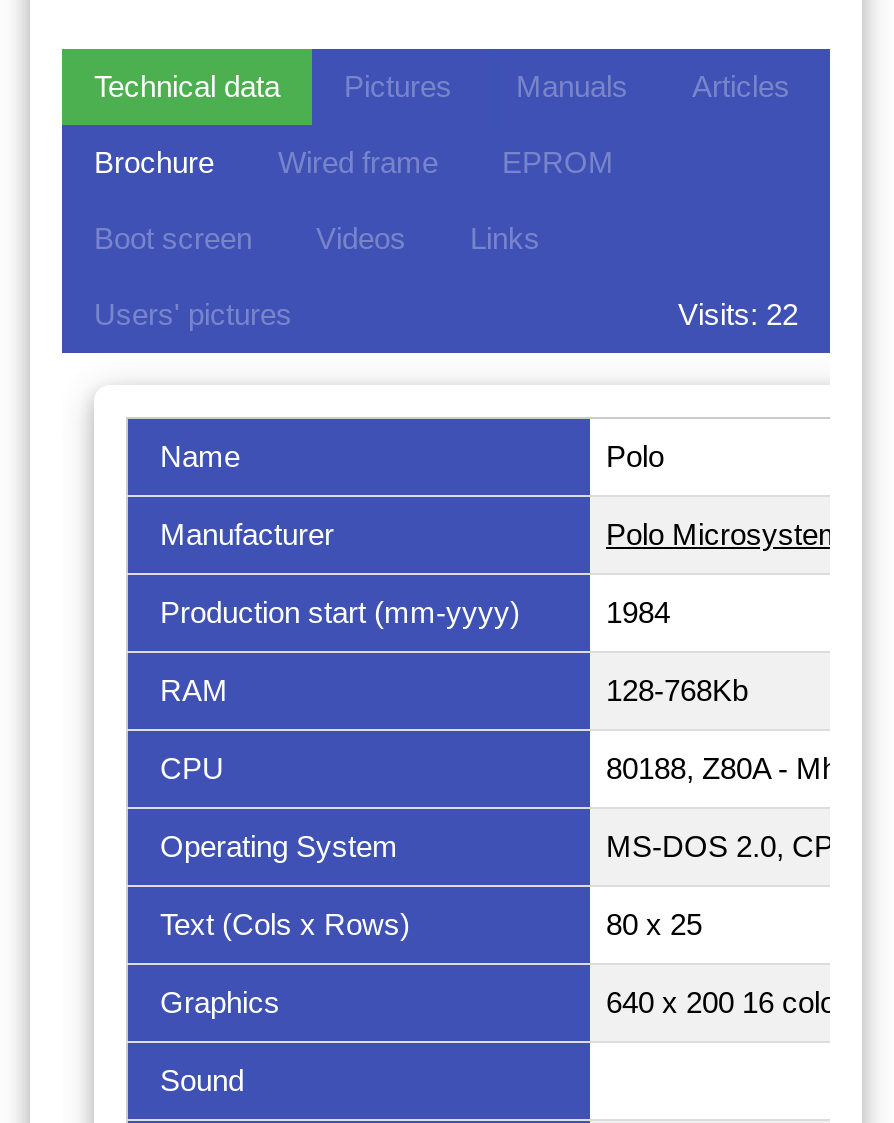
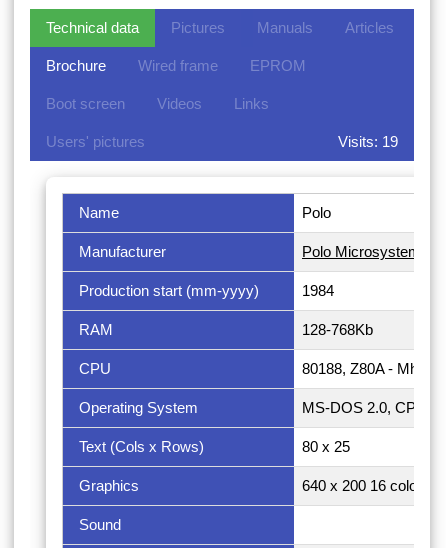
- Visits: 22
+ Visits: 19
